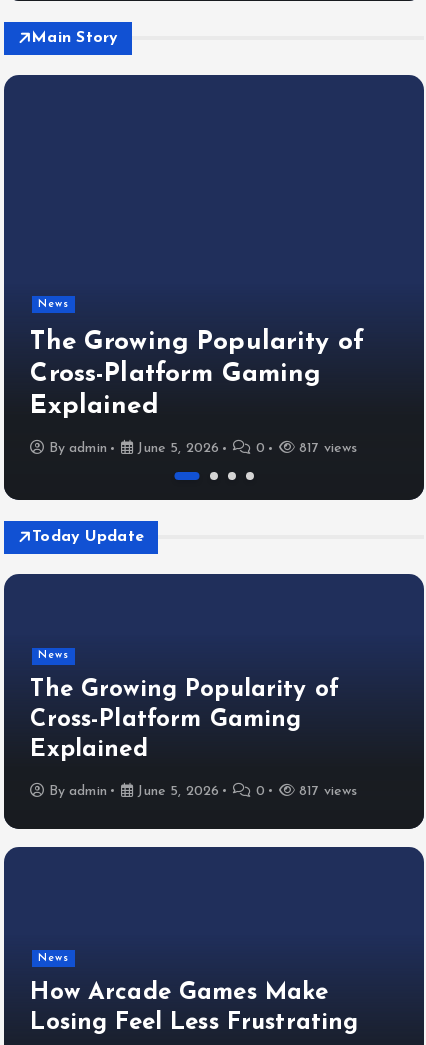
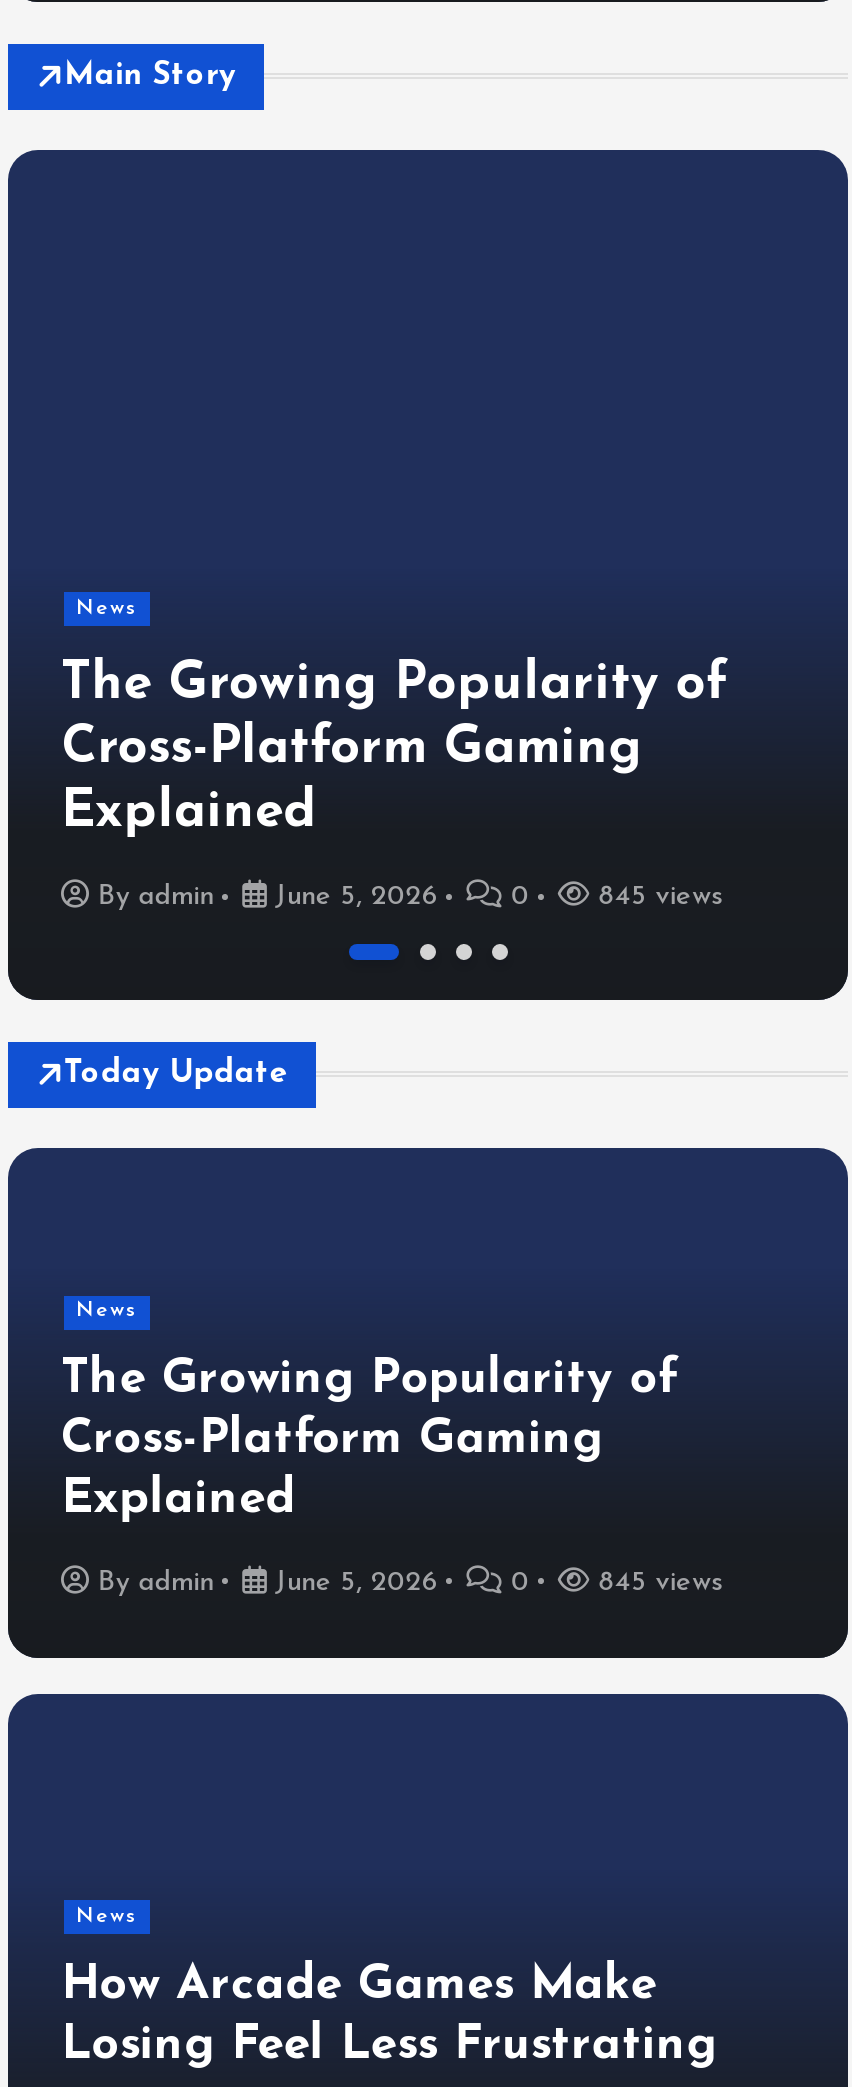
- 817 views
+ 845 views

- 817 views
+ 845 views
